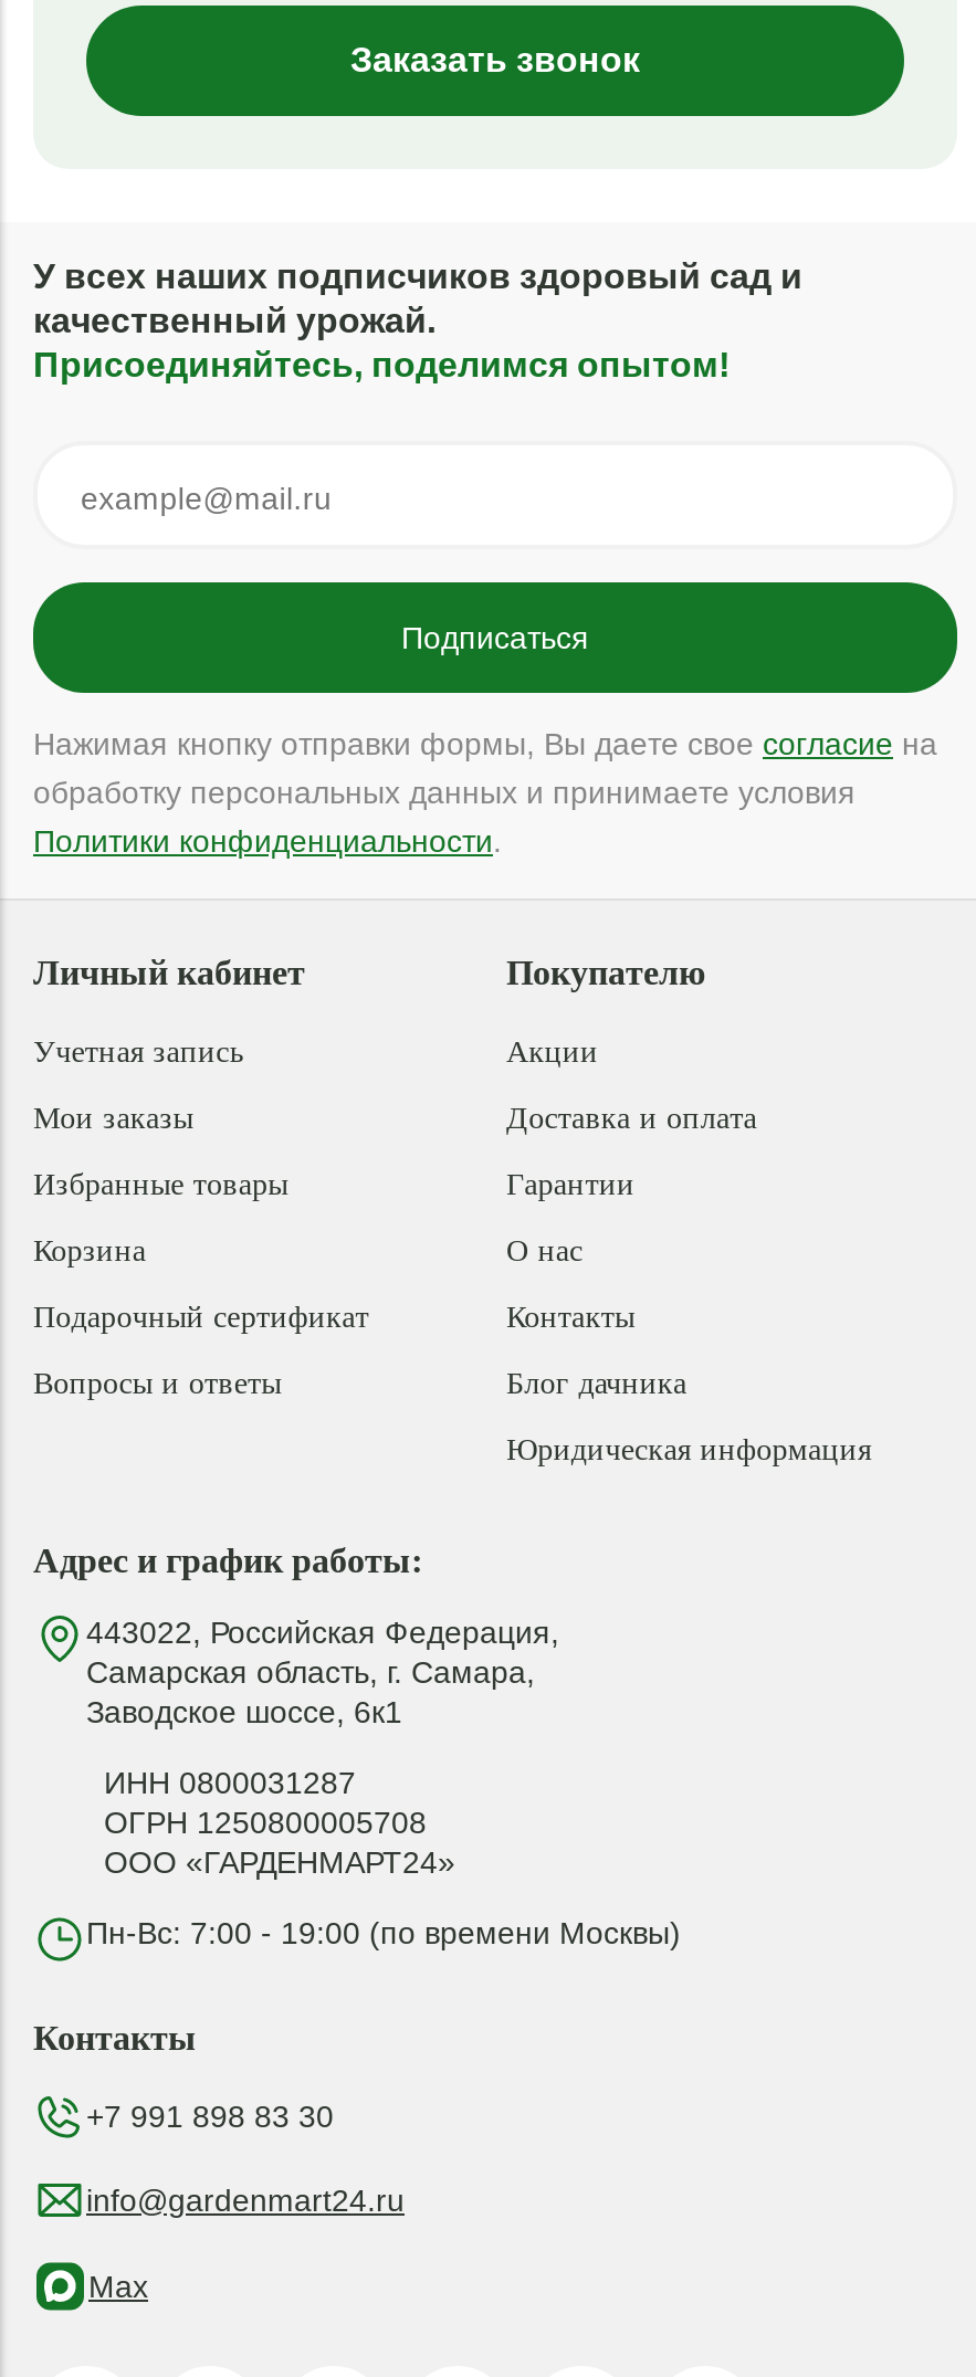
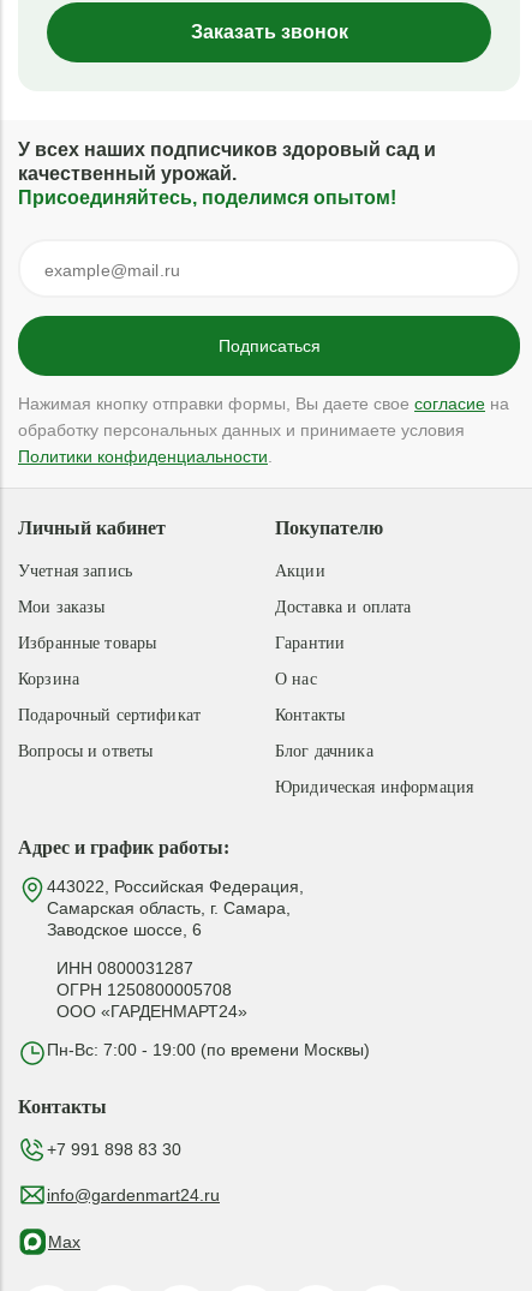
- Заводское шоссе, 6к1
+ Заводское шоссе, 6
